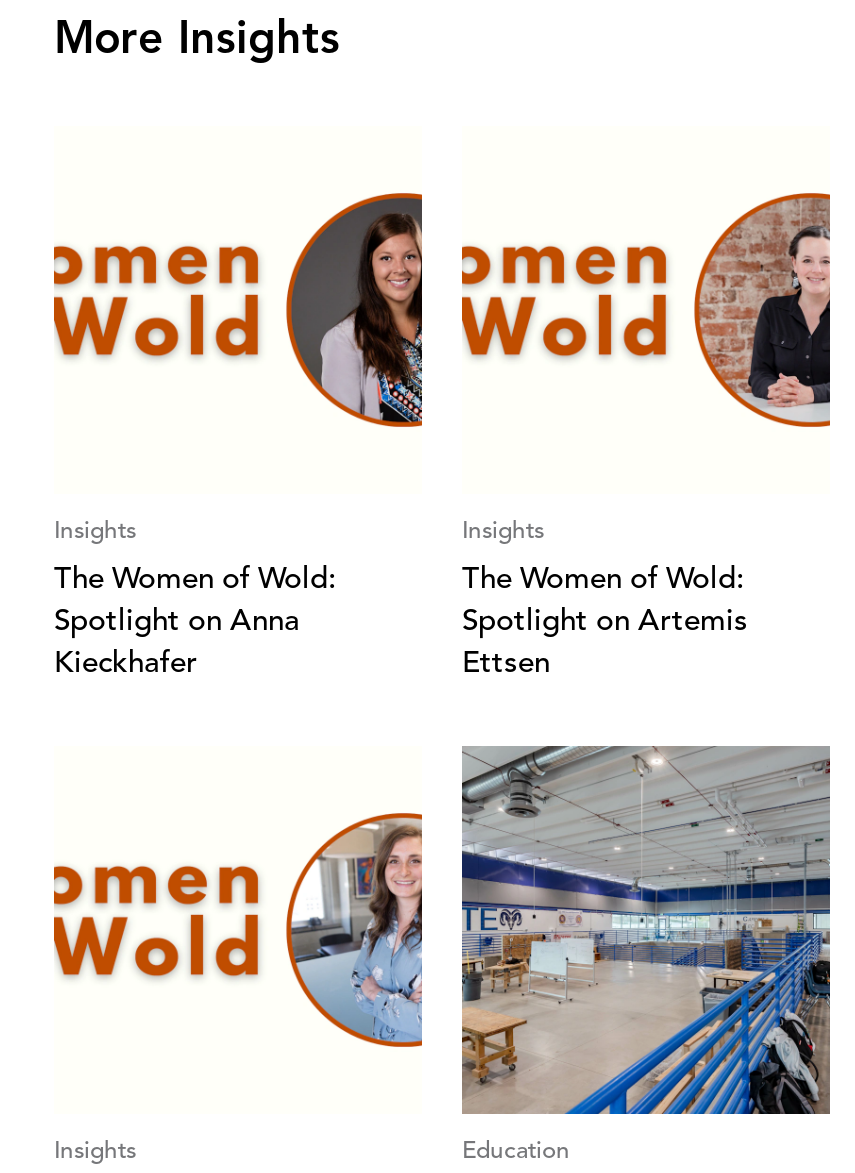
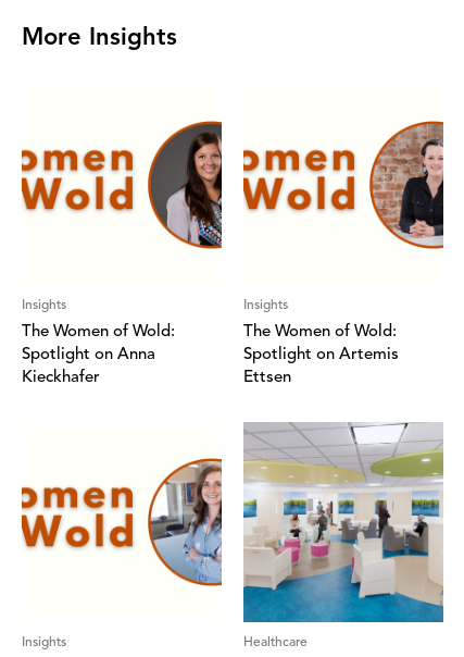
- [image]
- Education
+ [image]
+ Healthcare
